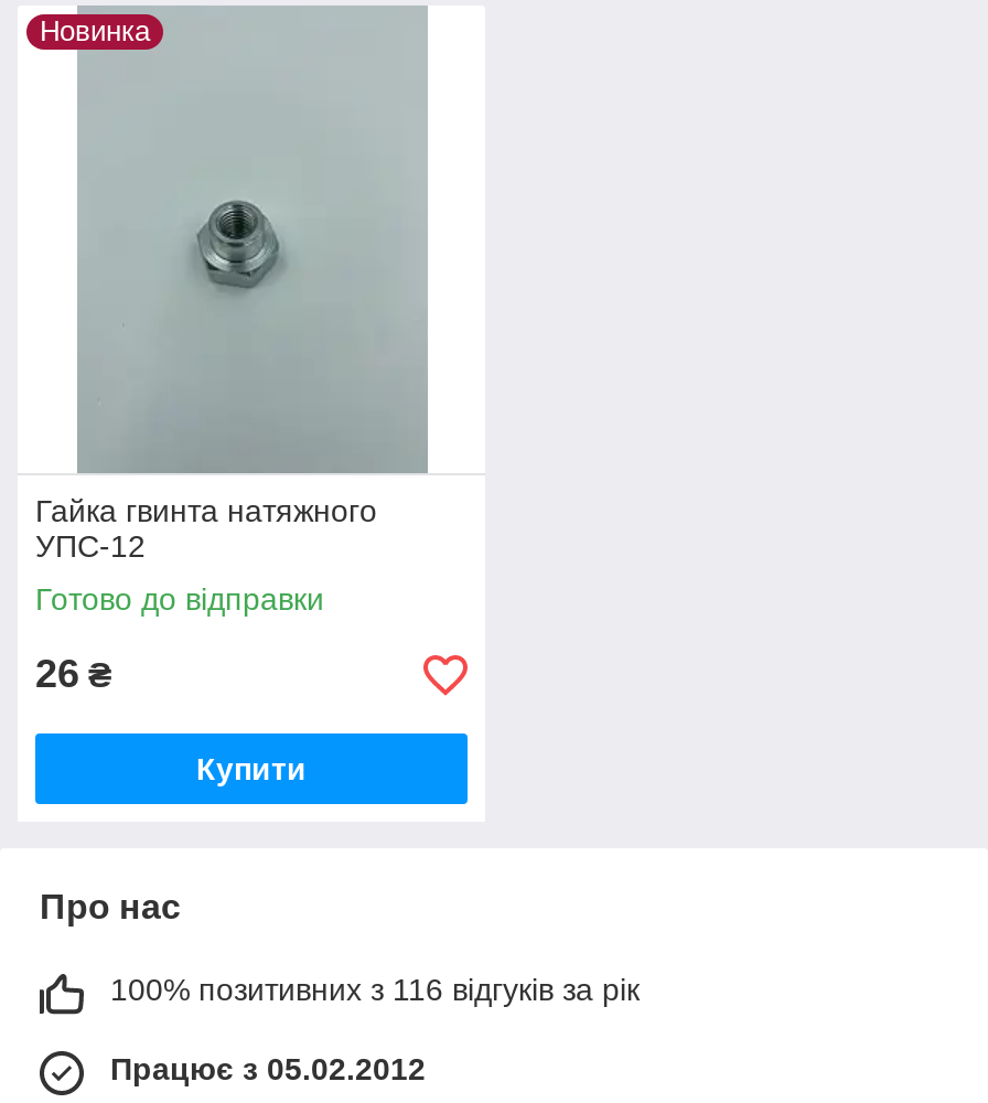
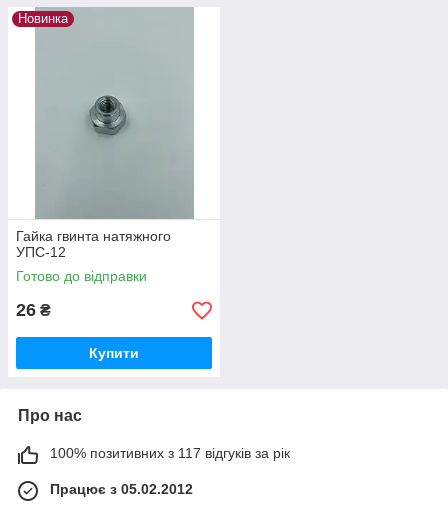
- 100% позитивних з 116 відгуків за рік
+ 100% позитивних з 117 відгуків за рік
